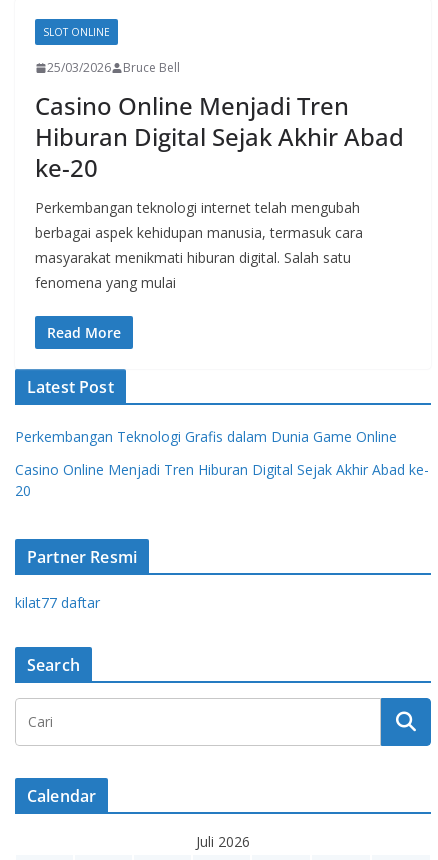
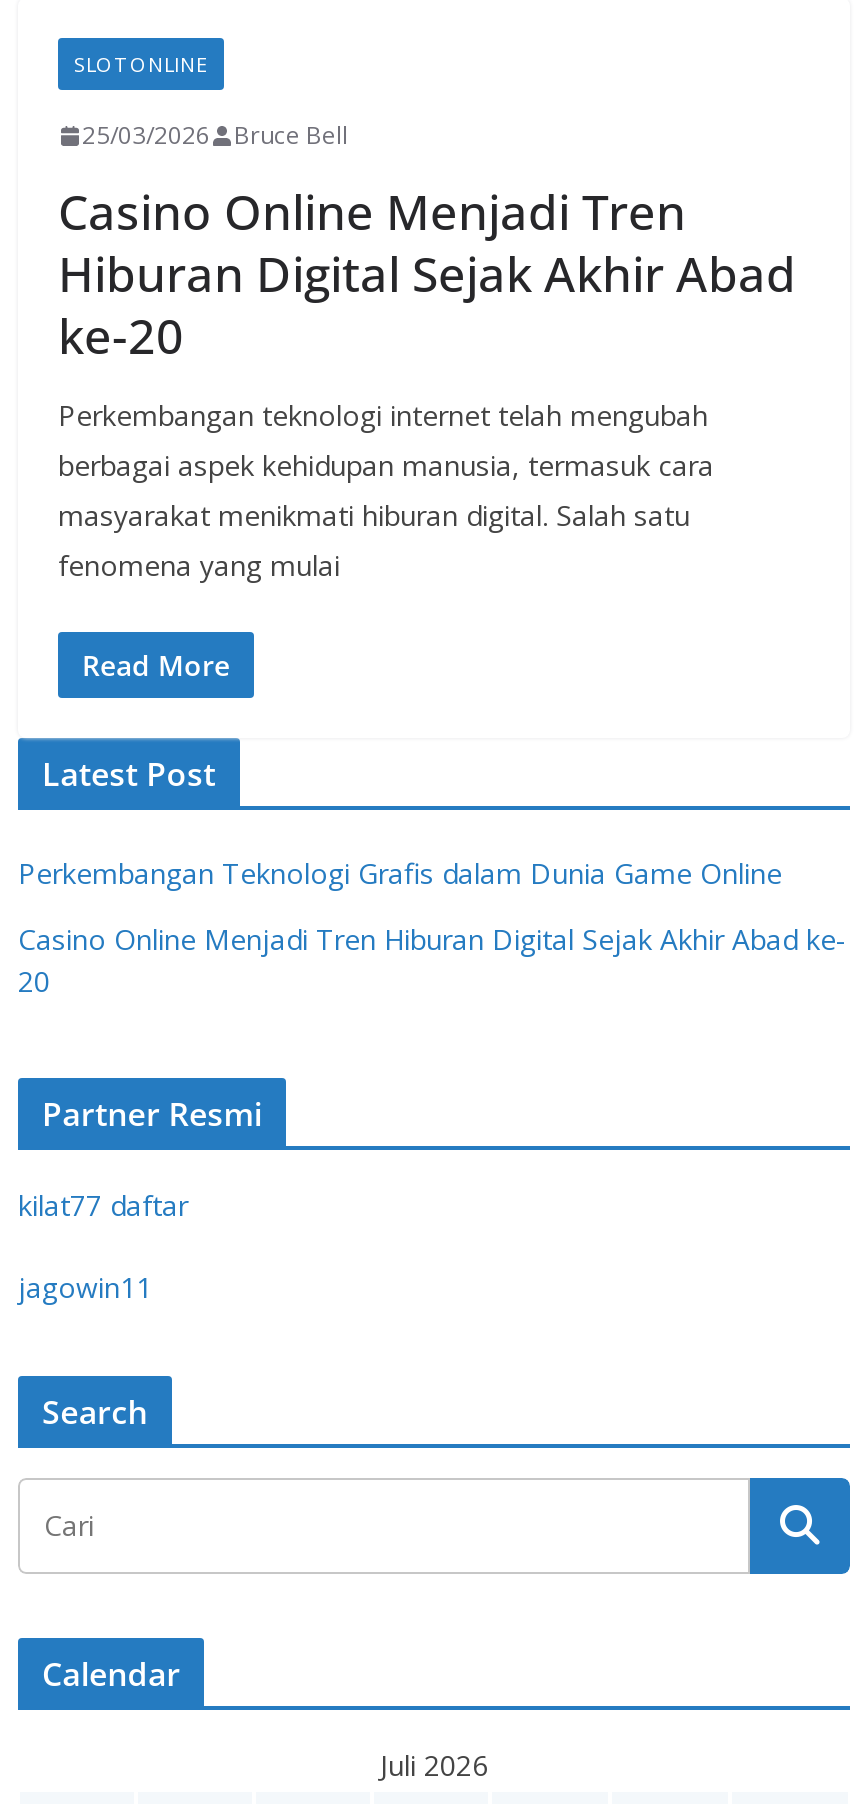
+ jagowin11
